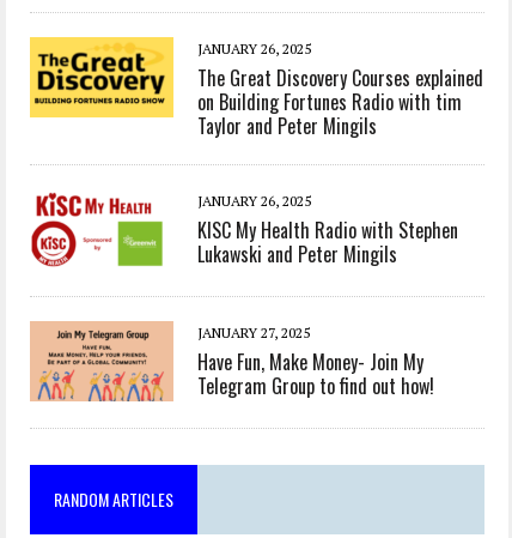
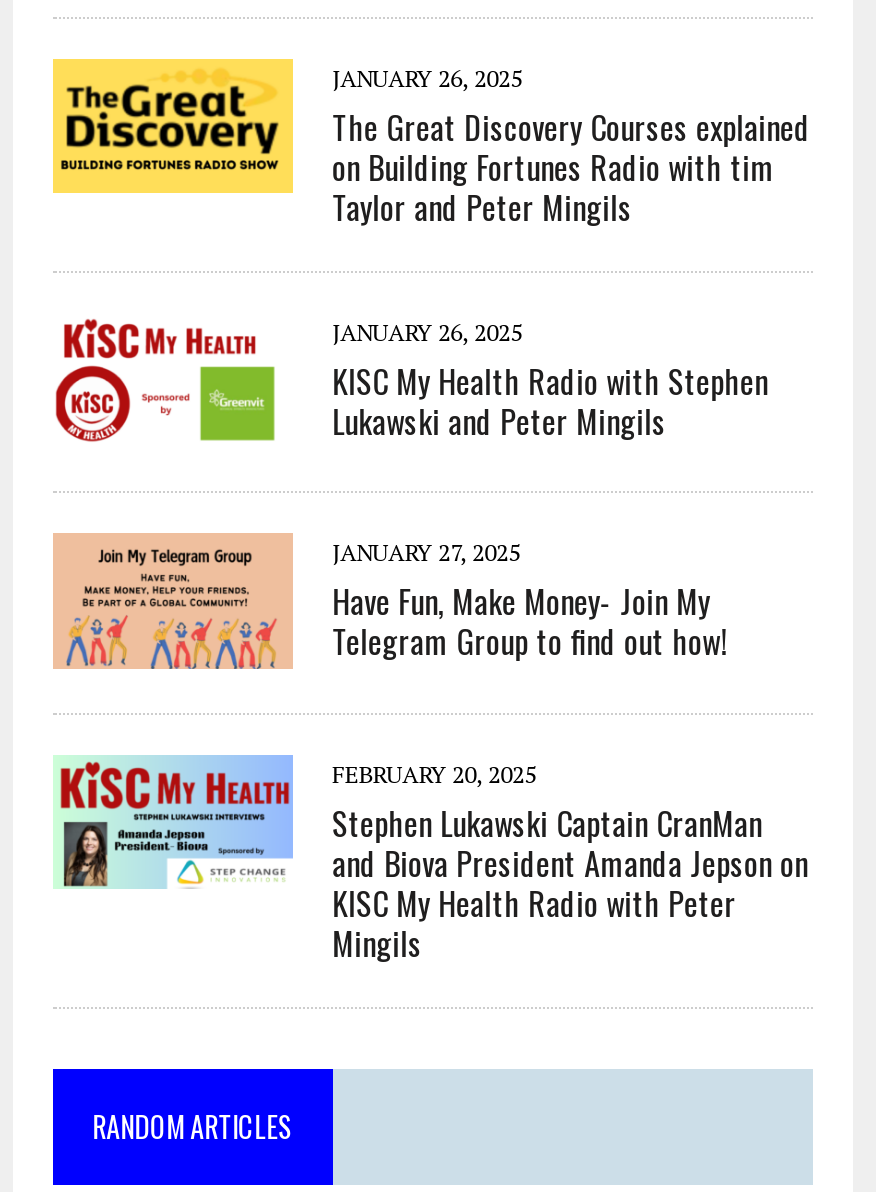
+ [image]
+ FEBRUARY 20, 2025
+ Stephen Lukawski Captain CranMan
+ and Biova President Amanda Jepson on
+ KISC My Health Radio with Peter
+ Mingils
